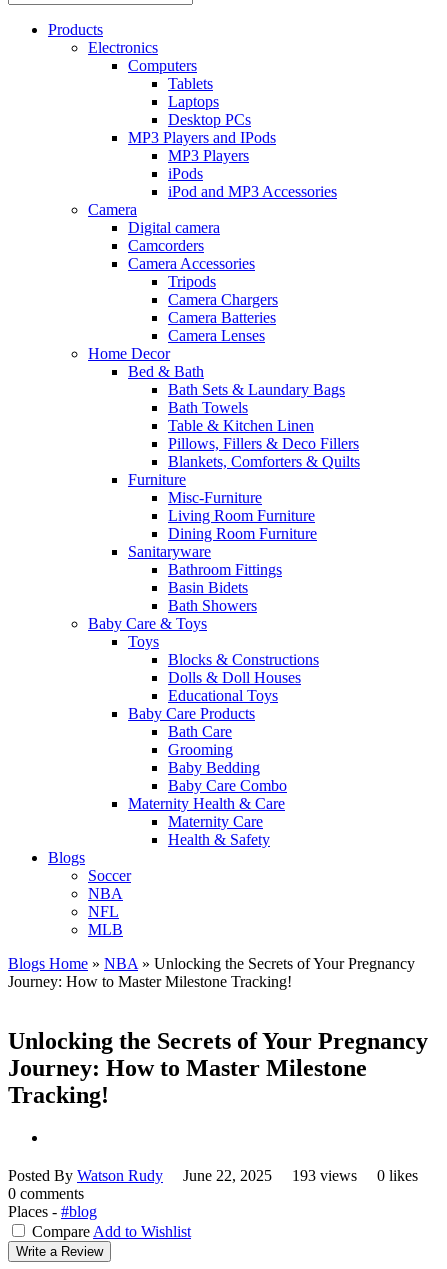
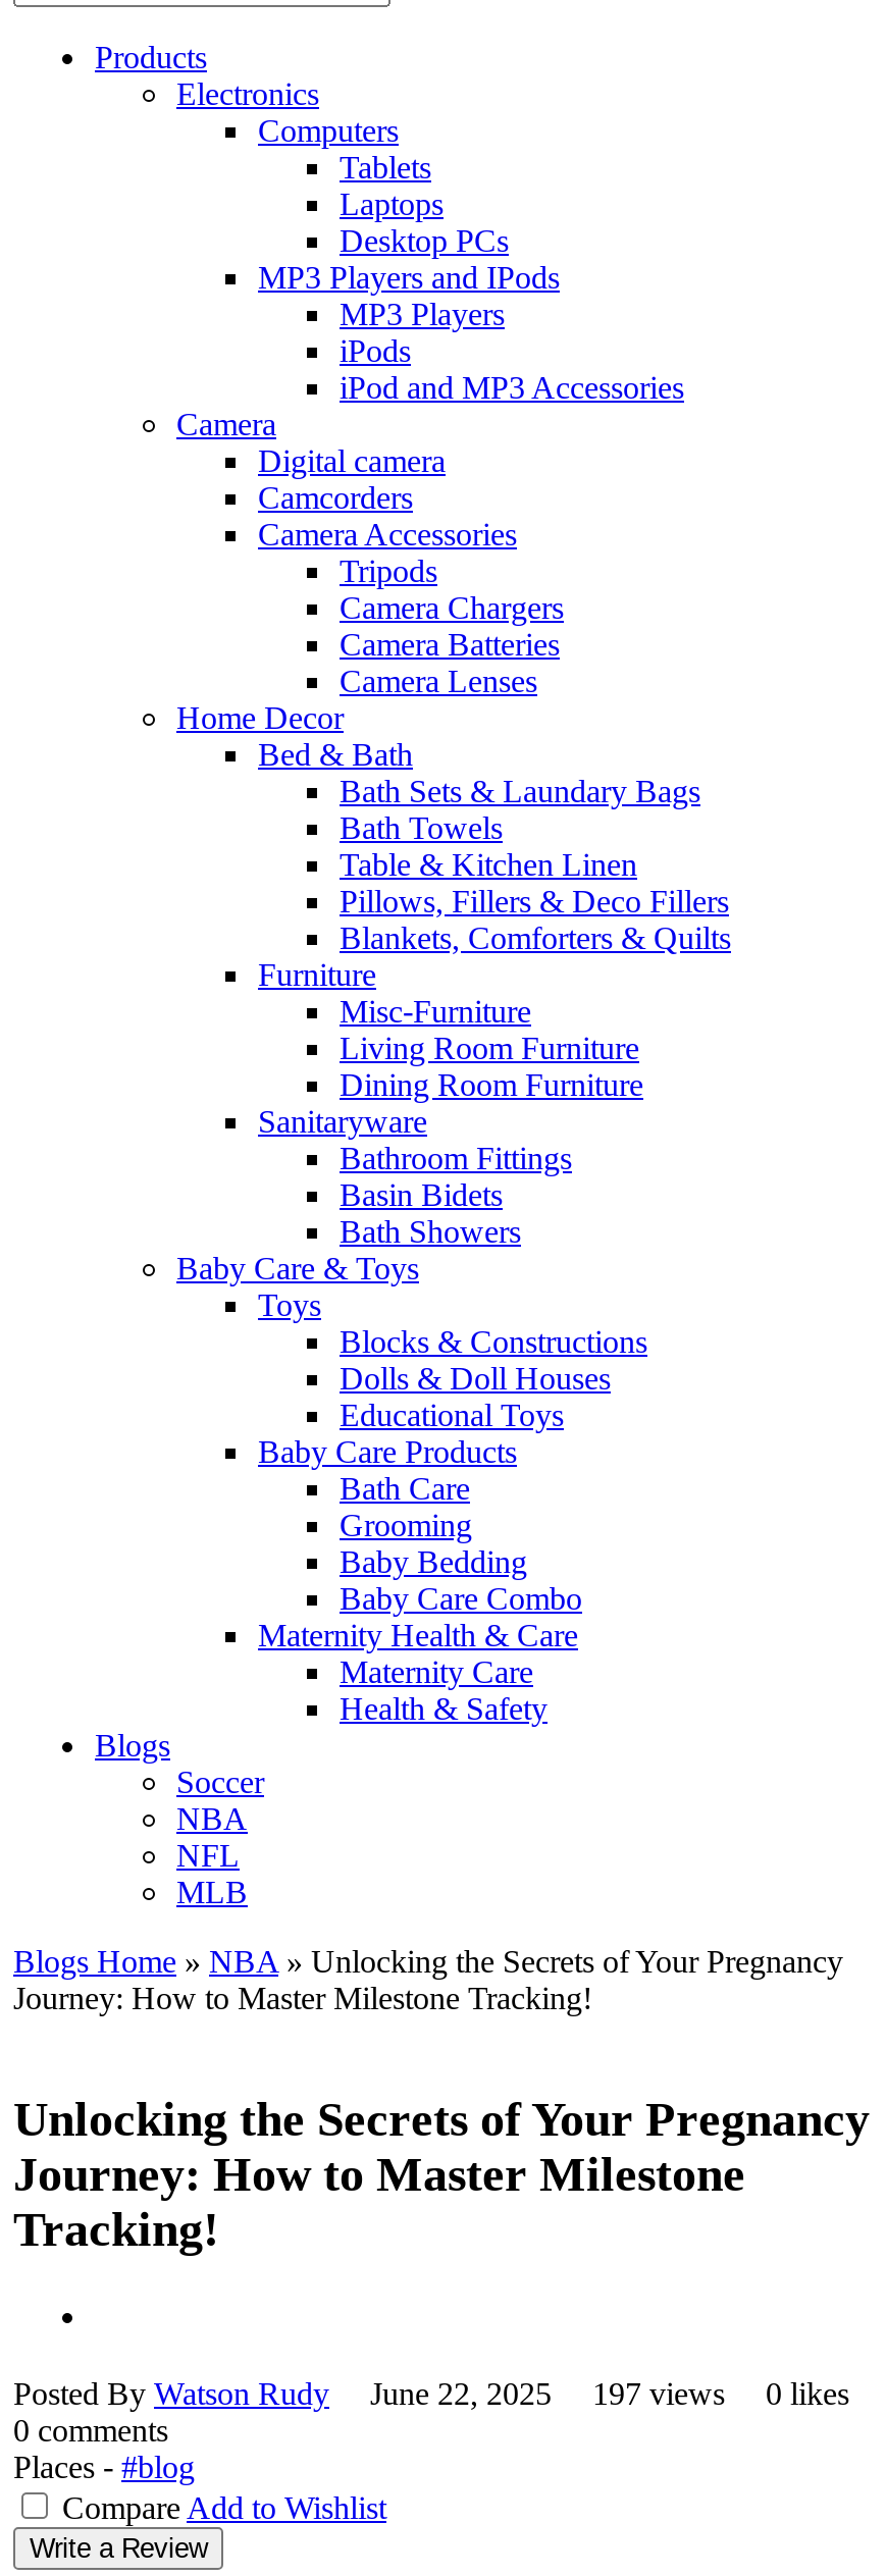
- Posted By Watson Rudy June 22, 2025 193 views 0 likes
+ Posted By Watson Rudy June 22, 2025 197 views 0 likes
